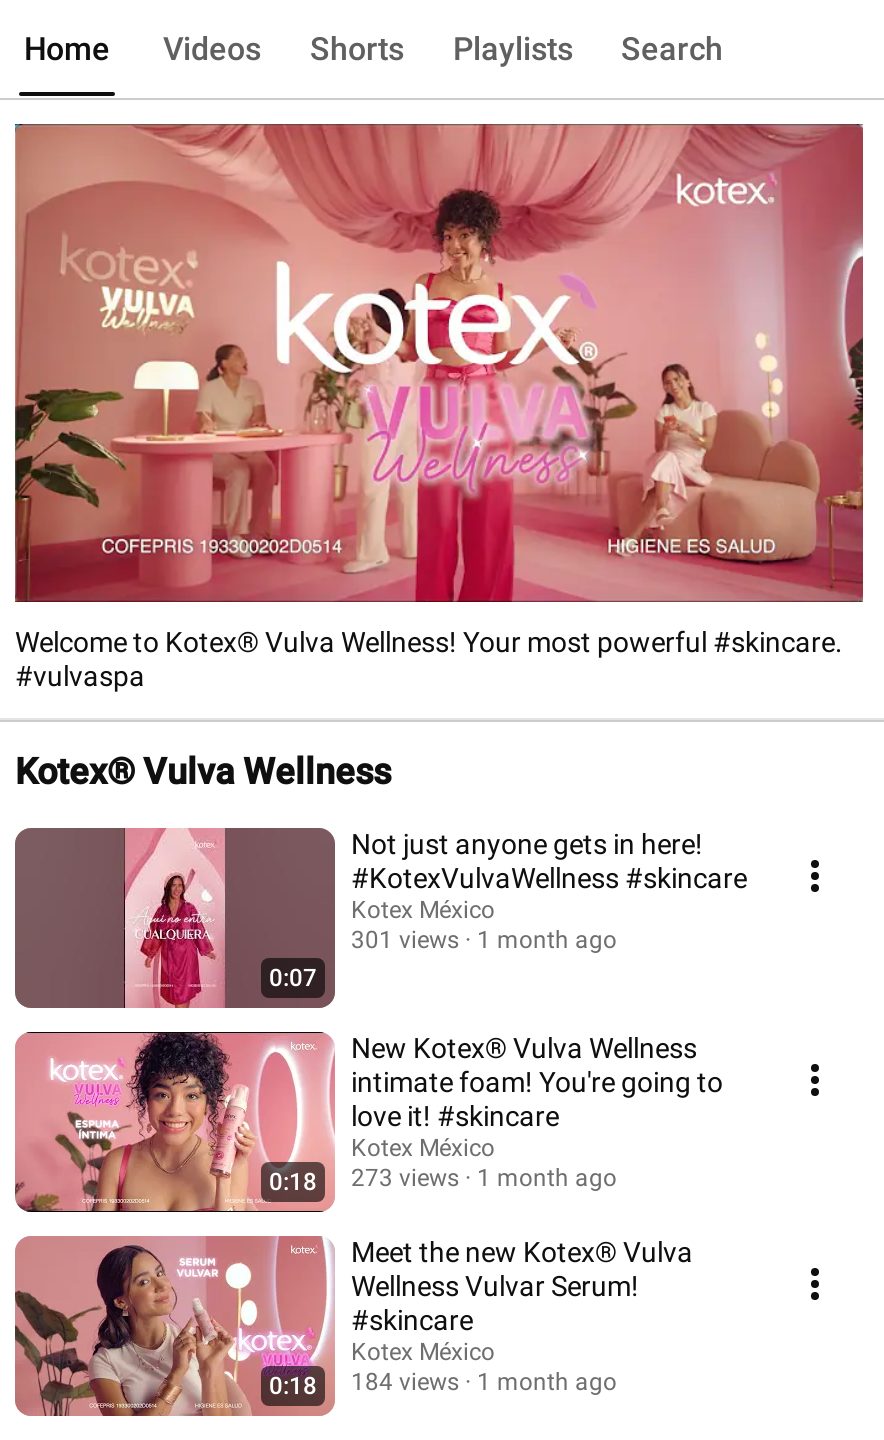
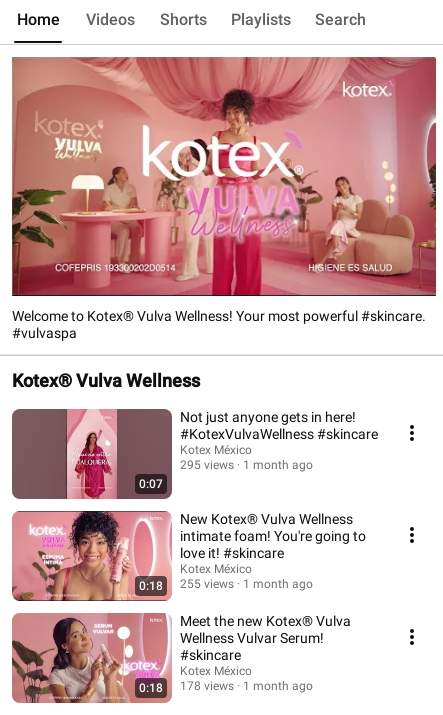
- 301 views 1 month ago
+ 295 views 1 month ago

- 0:18 273 views 1 month ago
+ 0:18 255 views 1 month ago

- 0:18 184 views 1 month ago
+ 0:18 178 views 1 month ago
